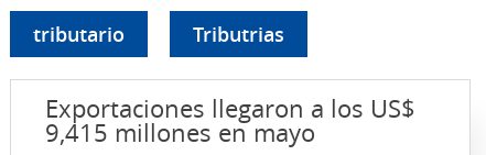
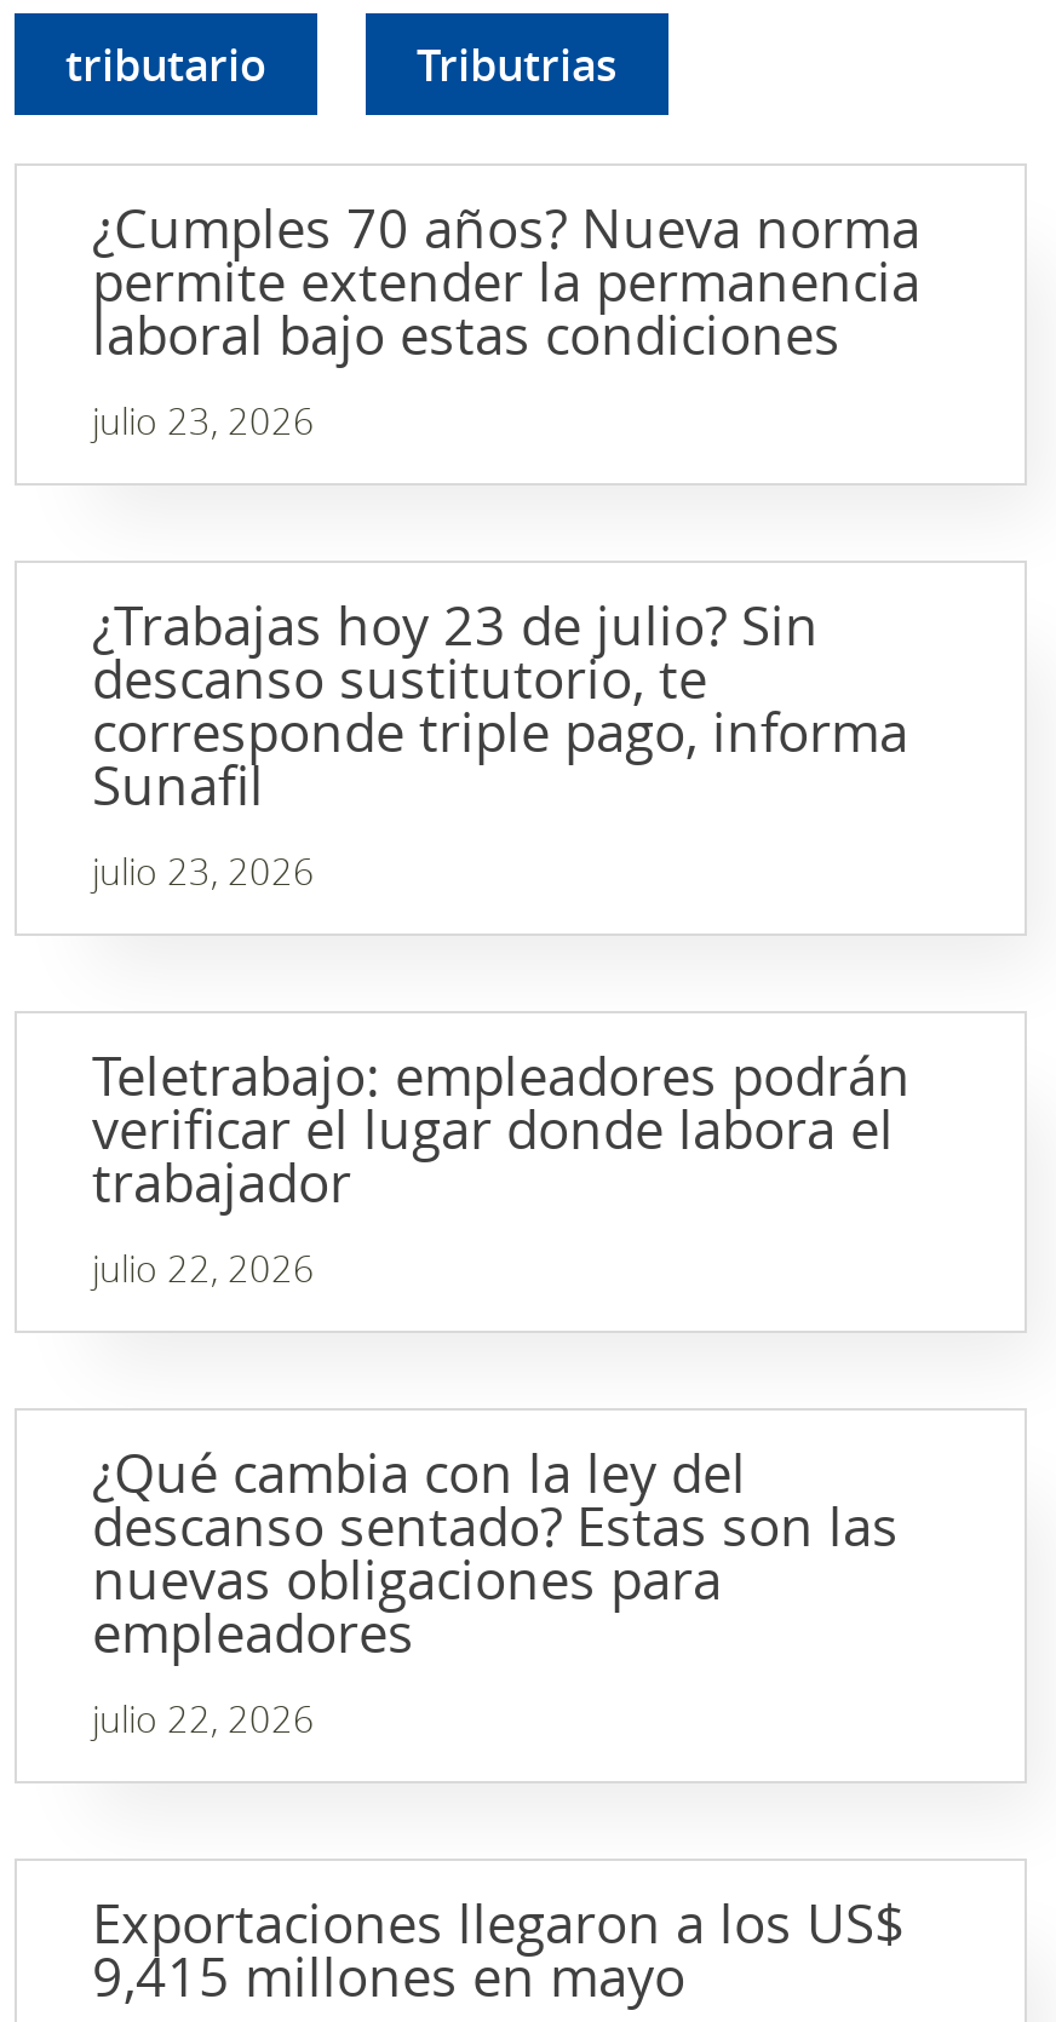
+ ¿Cumples 70 años? Nueva norma
+ permite extender la permanencia
+ laboral bajo estas condiciones
+ julio 23, 2026
+ ¿Trabajas hoy 23 de julio? Sin
+ descanso sustitutorio, te
+ corresponde triple pago, informa
+ Sunafil
+ julio 23, 2026
+ Teletrabajo: empleadores podrán
+ verificar el lugar donde labora el
+ trabajador
+ julio 22, 2026
+ ¿Qué cambia con la ley del
+ descanso sentado? Estas son las
+ nuevas obligaciones para
+ empleadores
+ julio 22, 2026
